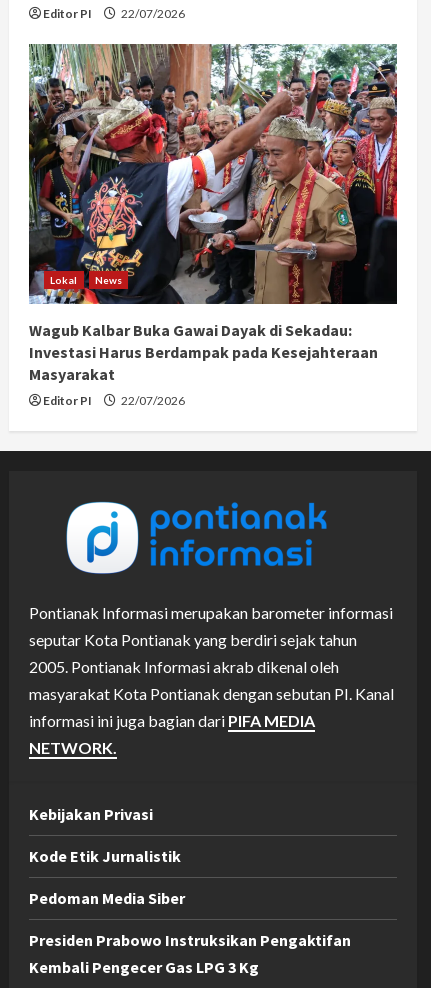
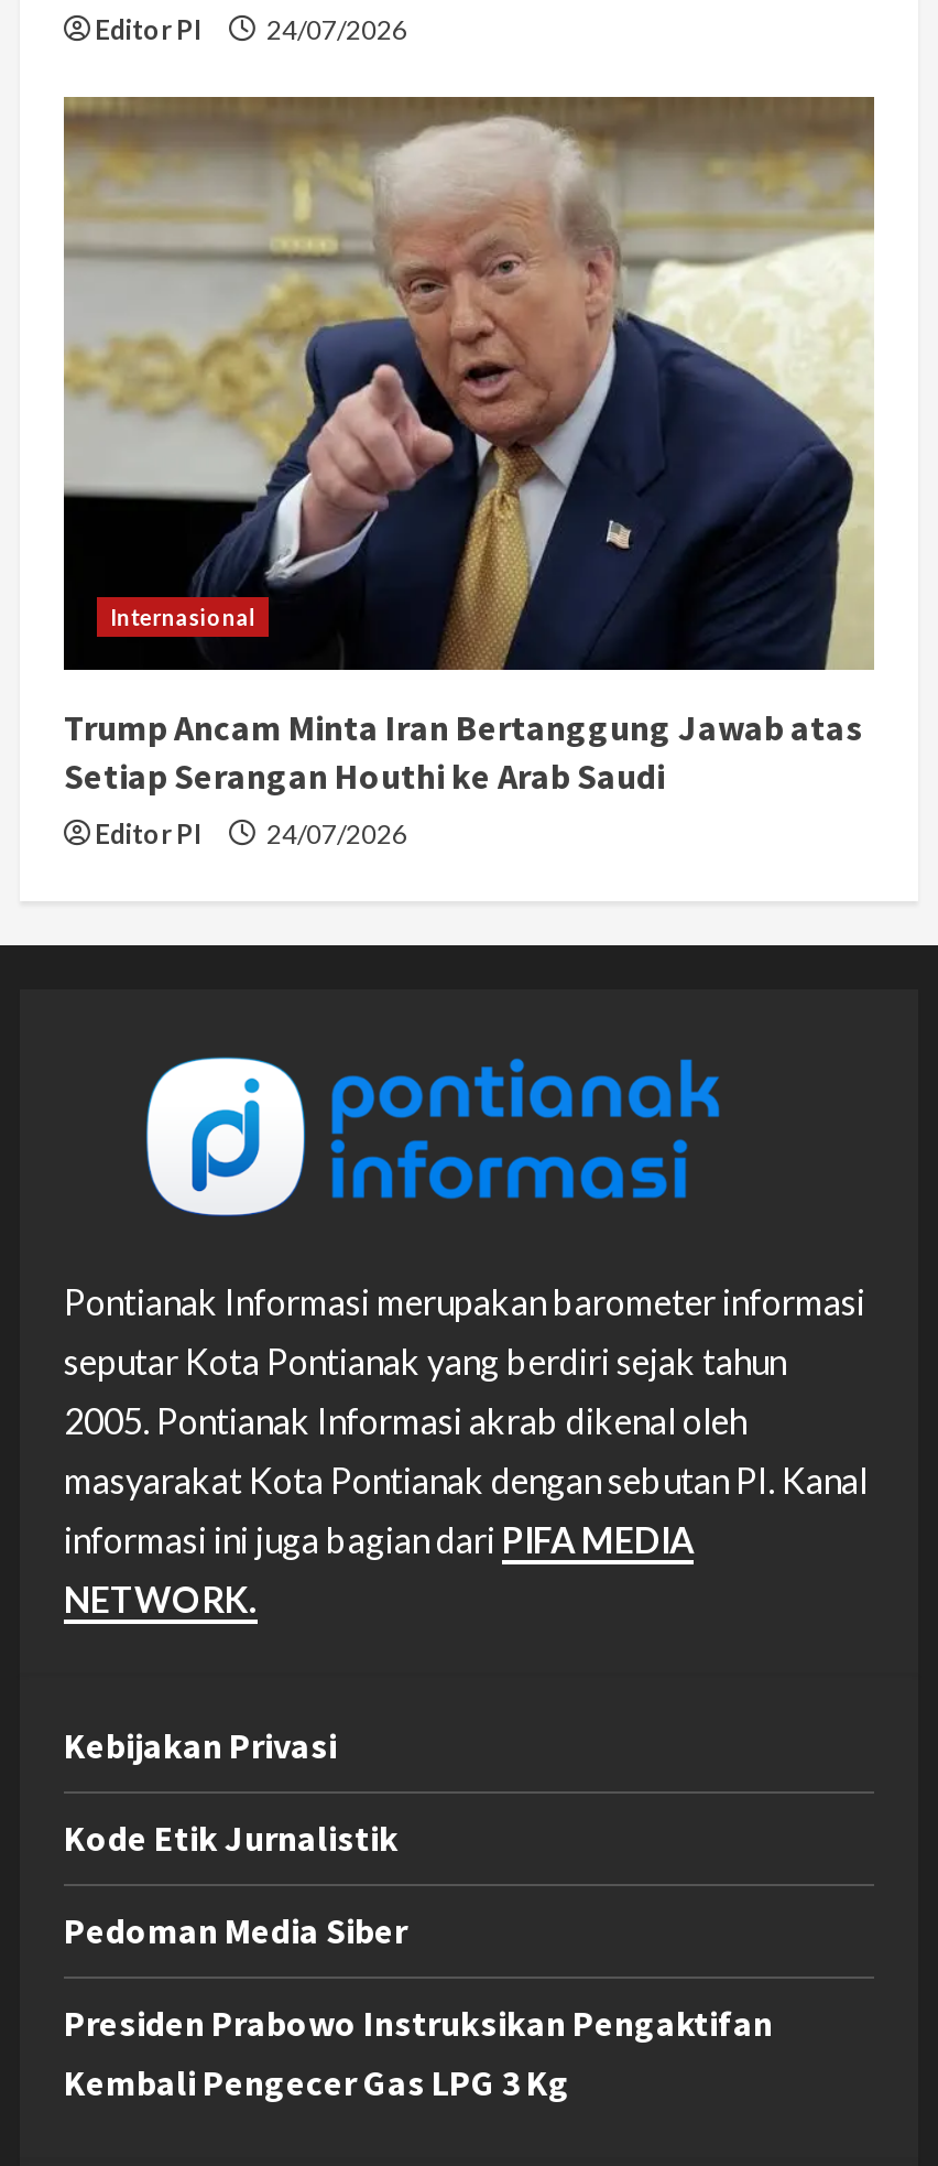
- Editor PI 22/07/2026
+ Editor PI 24/07/2026

- [image]
- Lokal
- News
+ [image]
+ Internasional

- Wagub Kalbar Buka Gawai Dayak di Sekadau:
- Investasi Harus Berdampak pada Kesejahteraan
- Masyarakat
+ Trump Ancam Minta Iran Bertanggung Jawab atas
+ Setiap Serangan Houthi ke Arab Saudi

- Editor PI 22/07/2026
+ Editor PI 24/07/2026
